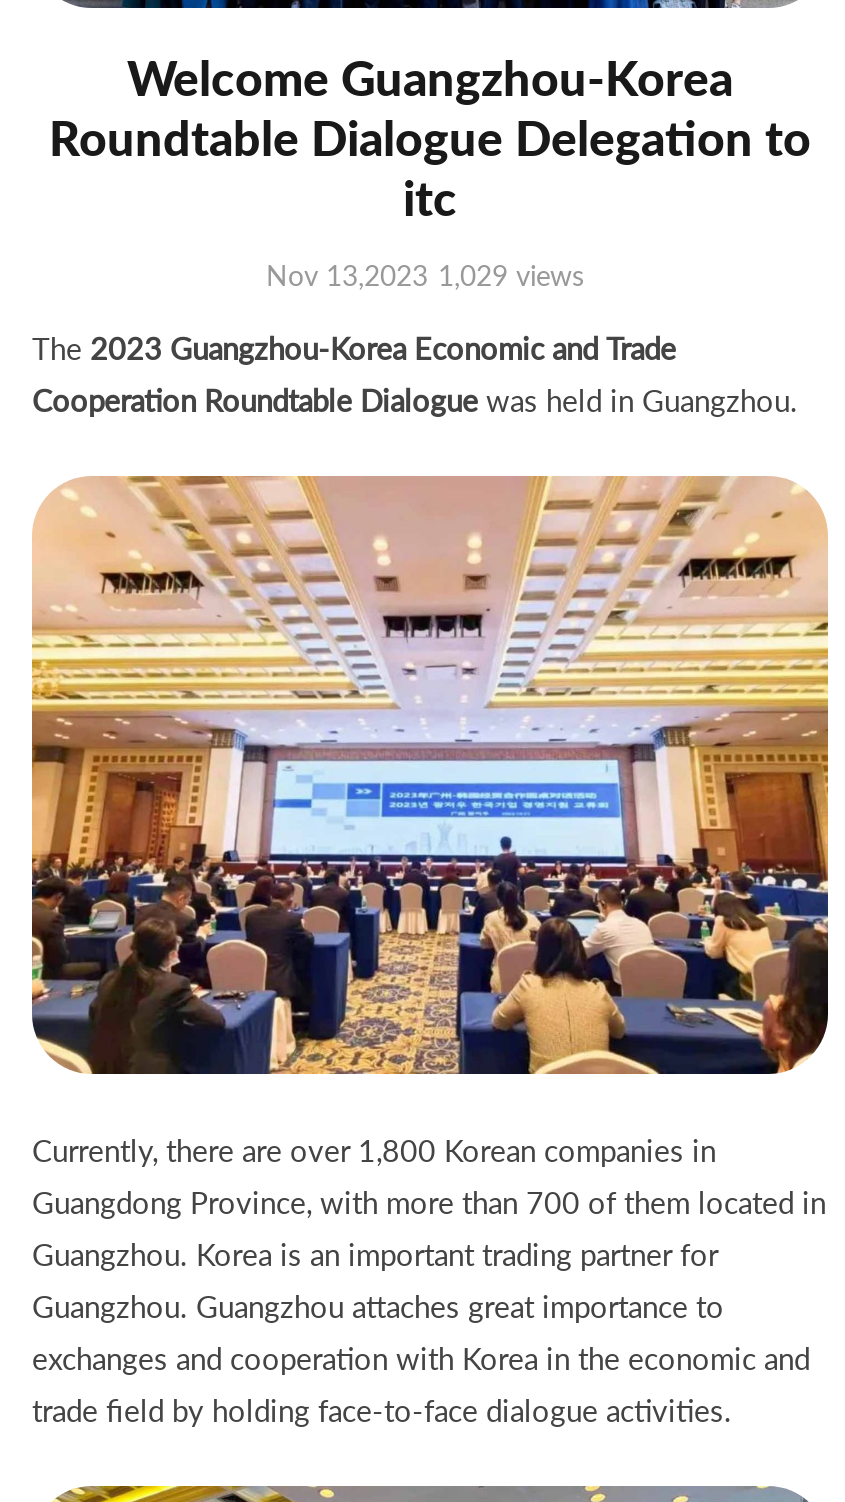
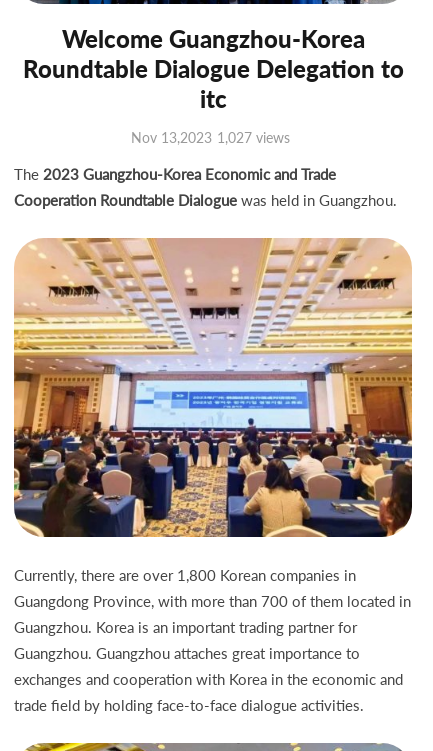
- Nov 13,2023 1,029 views
+ Nov 13,2023 1,027 views
